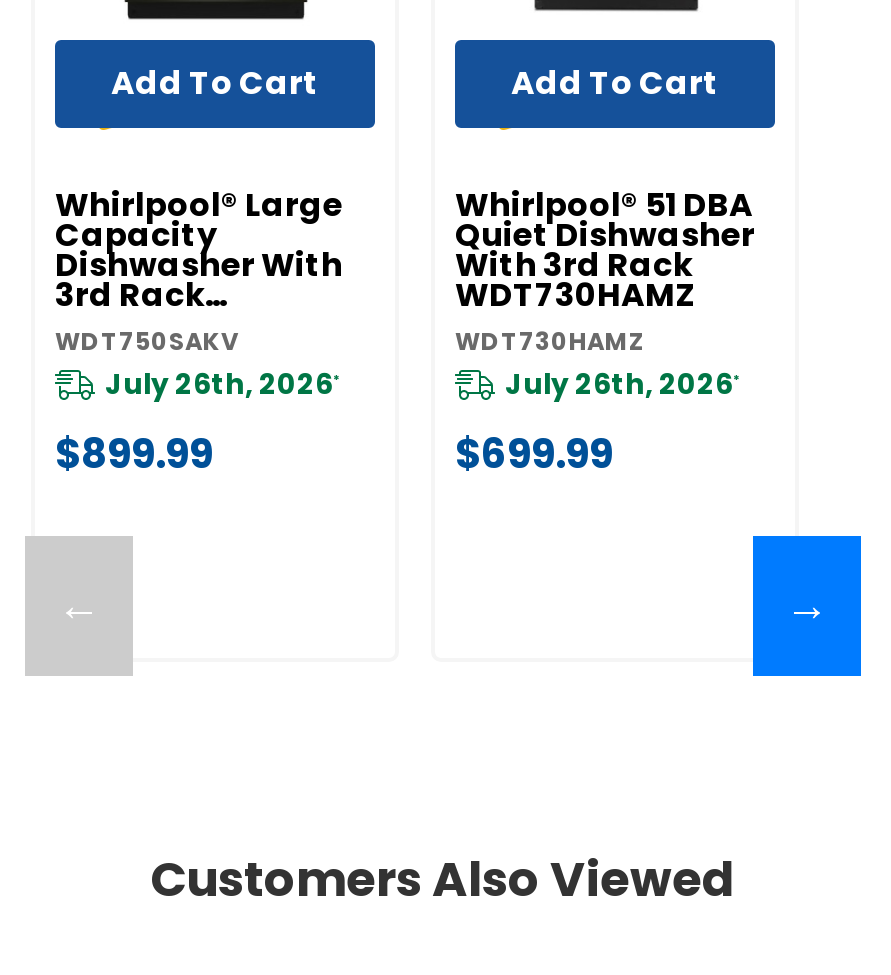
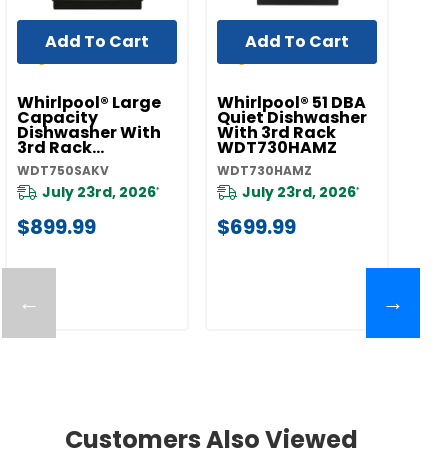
- July 26th, 2026*
+ July 23rd, 2026*

- July 26th, 2026*
+ July 23rd, 2026*
